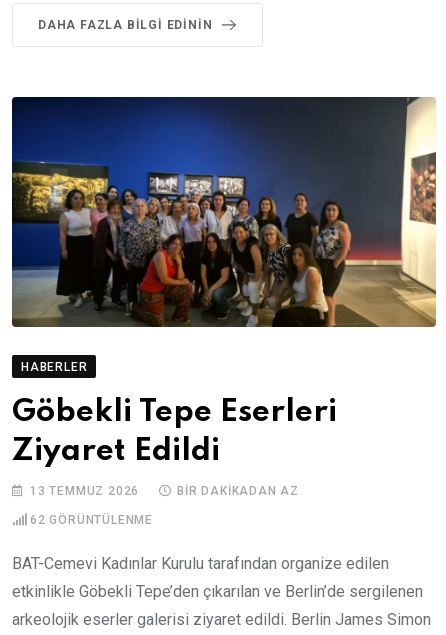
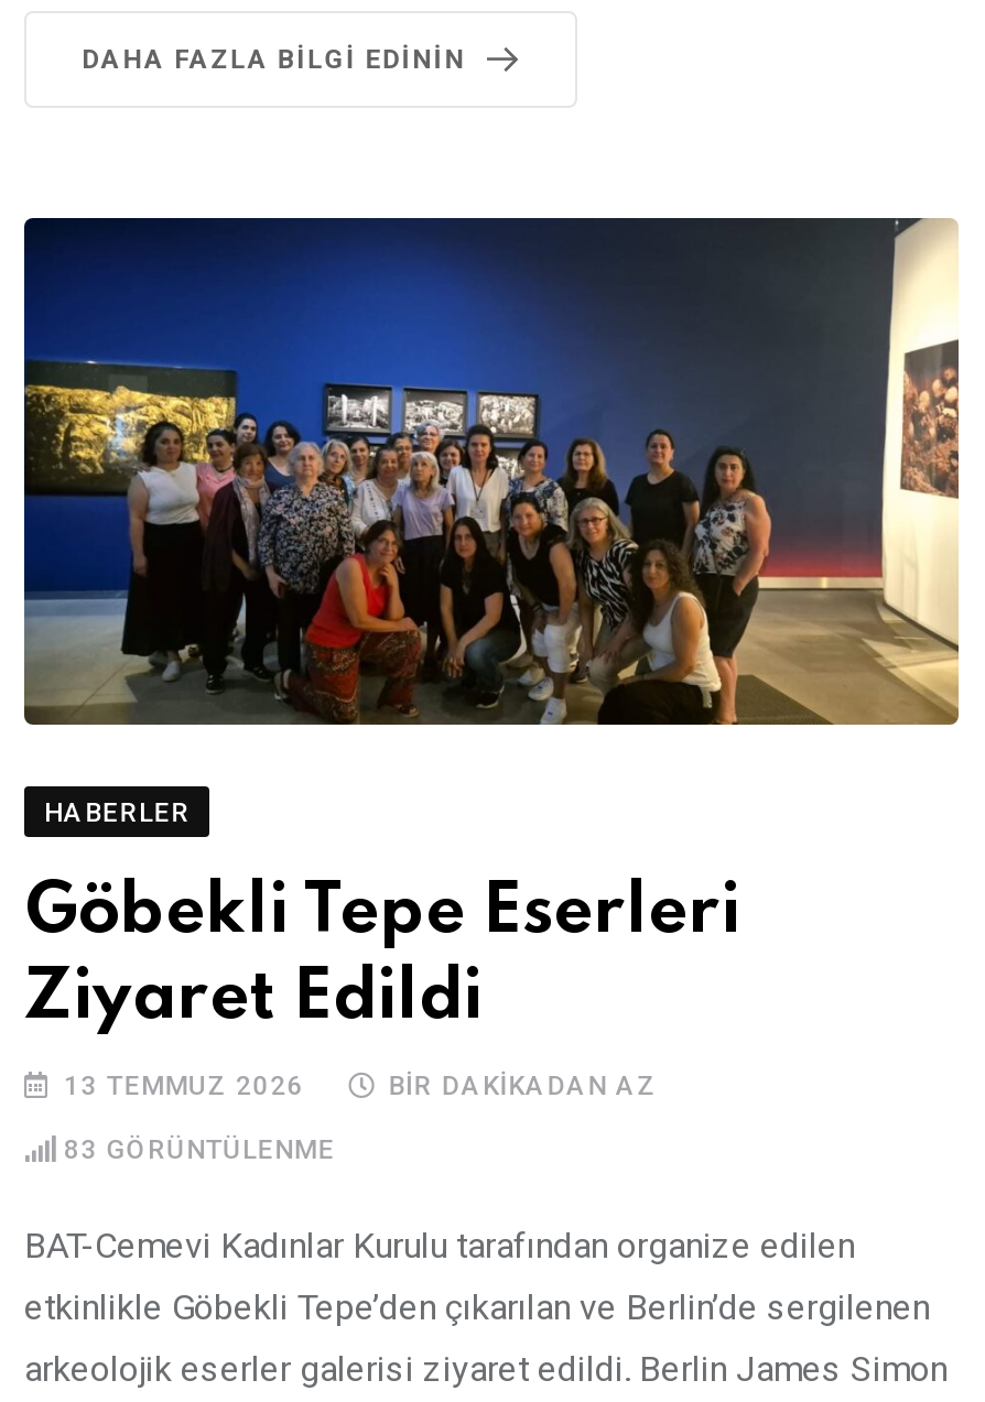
- 62 GÖRÜNTÜLENME
+ 83 GÖRÜNTÜLENME
